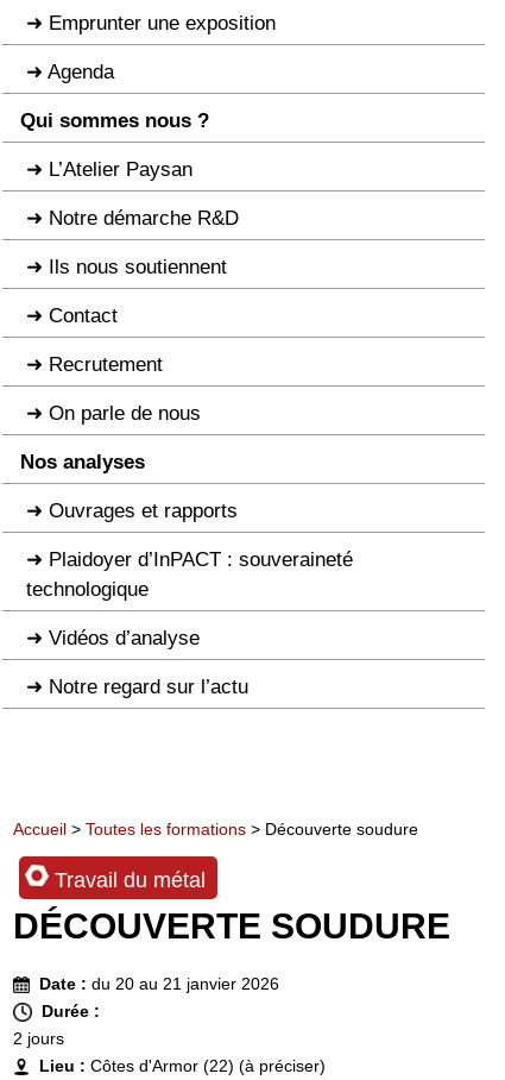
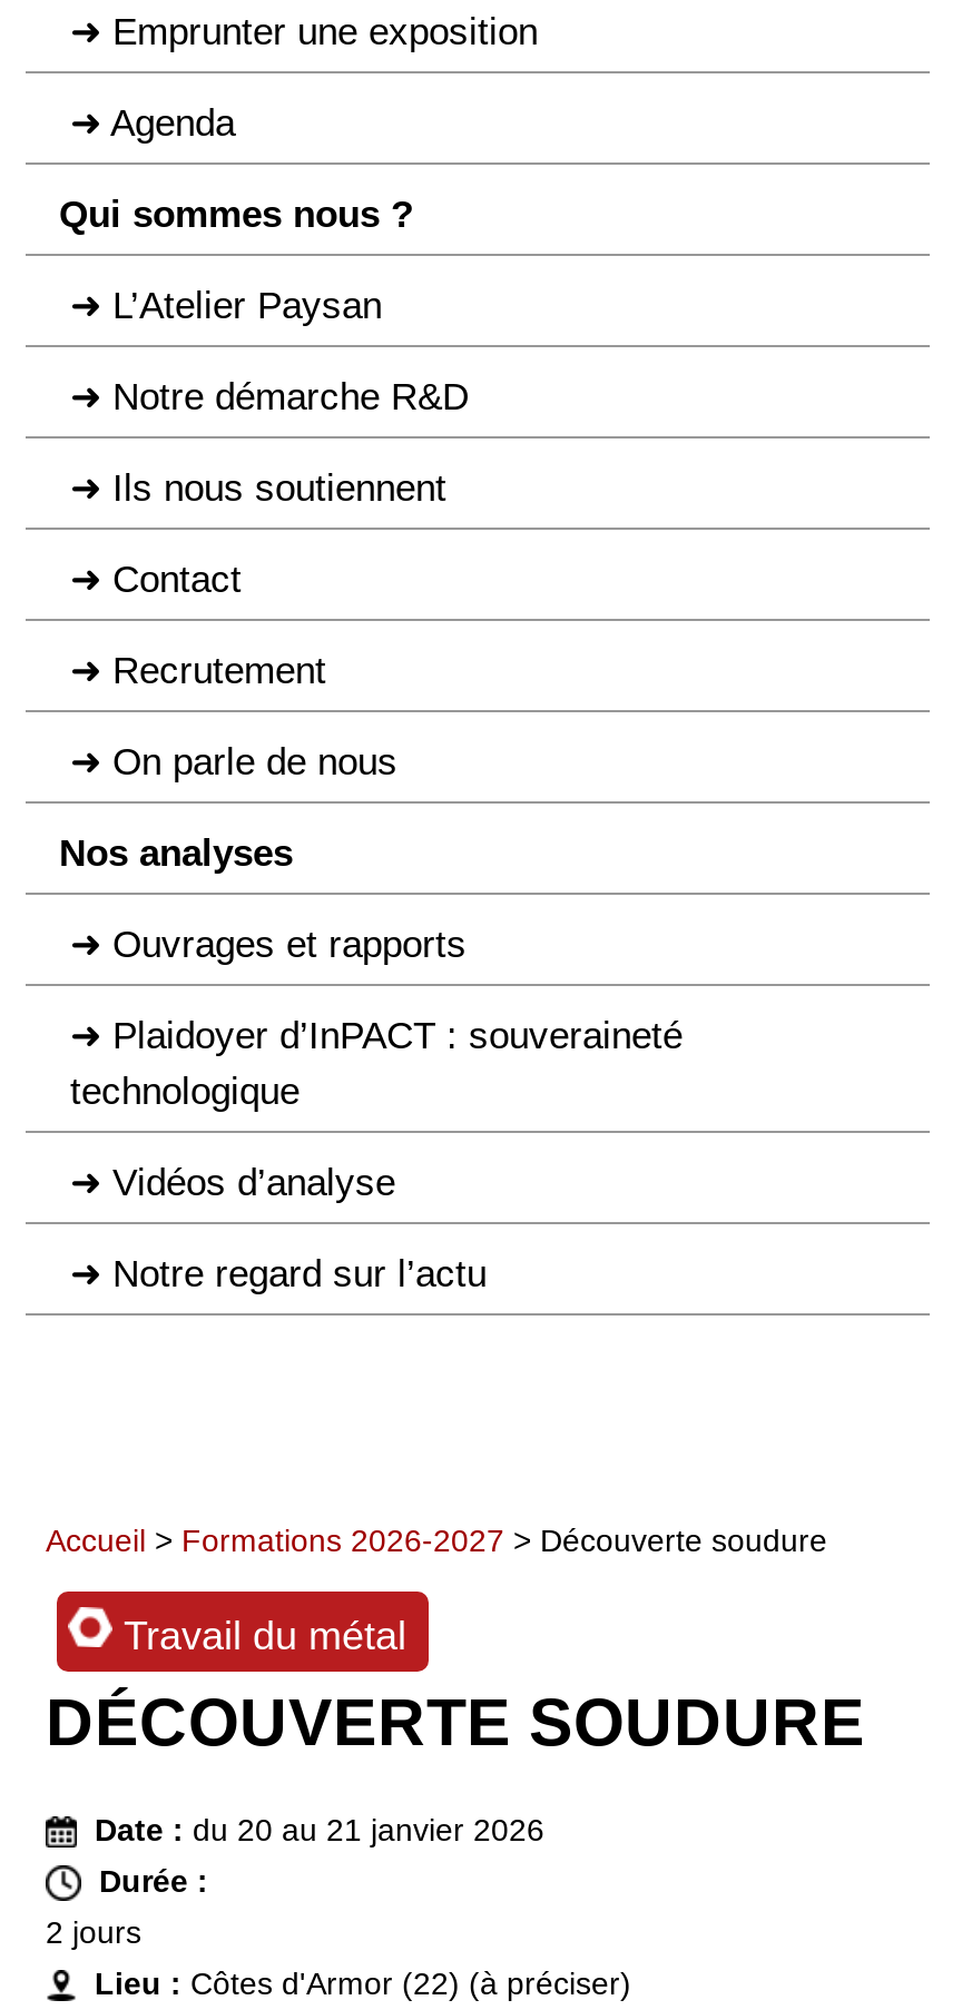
- Accueil > Toutes les formations > Découverte soudure
+ Accueil > Formations 2026-2027 > Découverte soudure
